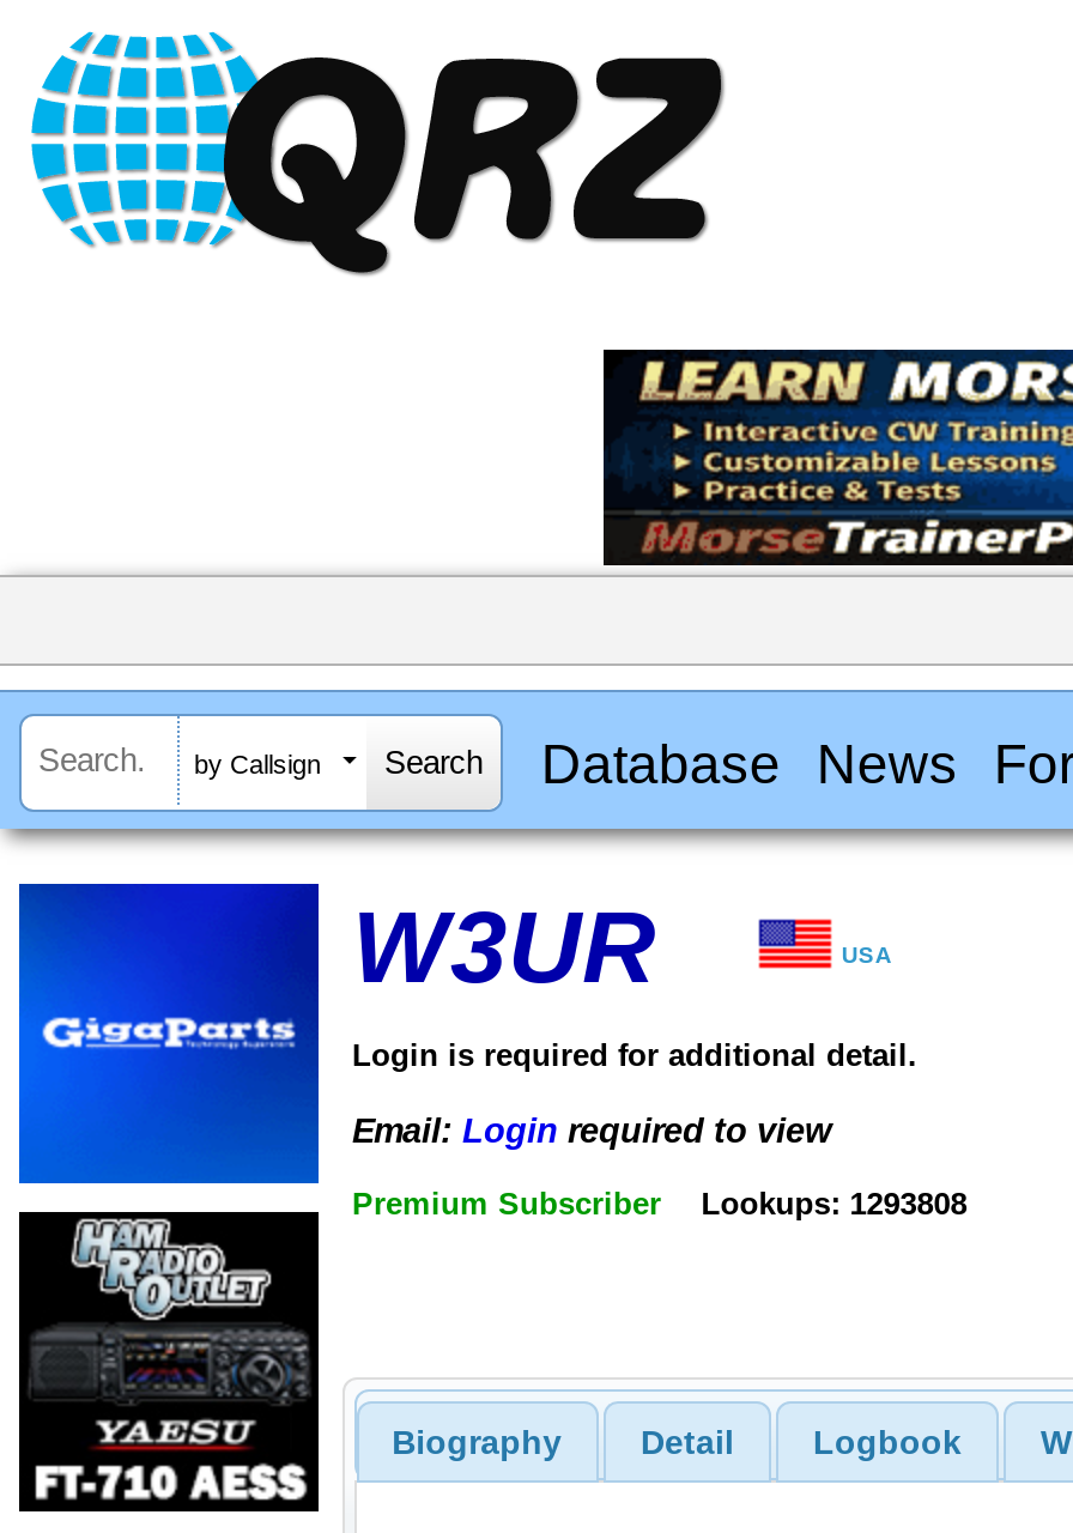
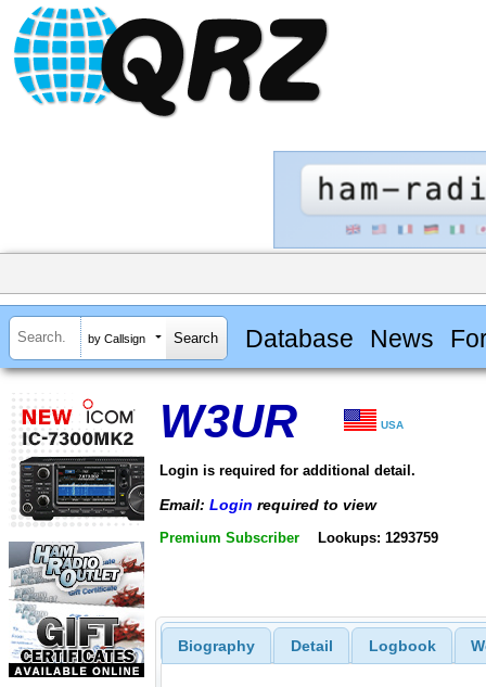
- [image]
+ [image]

- [image]
- Premium Subscriber Lookups: 1293808
+ [image]
+ Premium Subscriber Lookups: 1293759

- [image]
+ [image]
